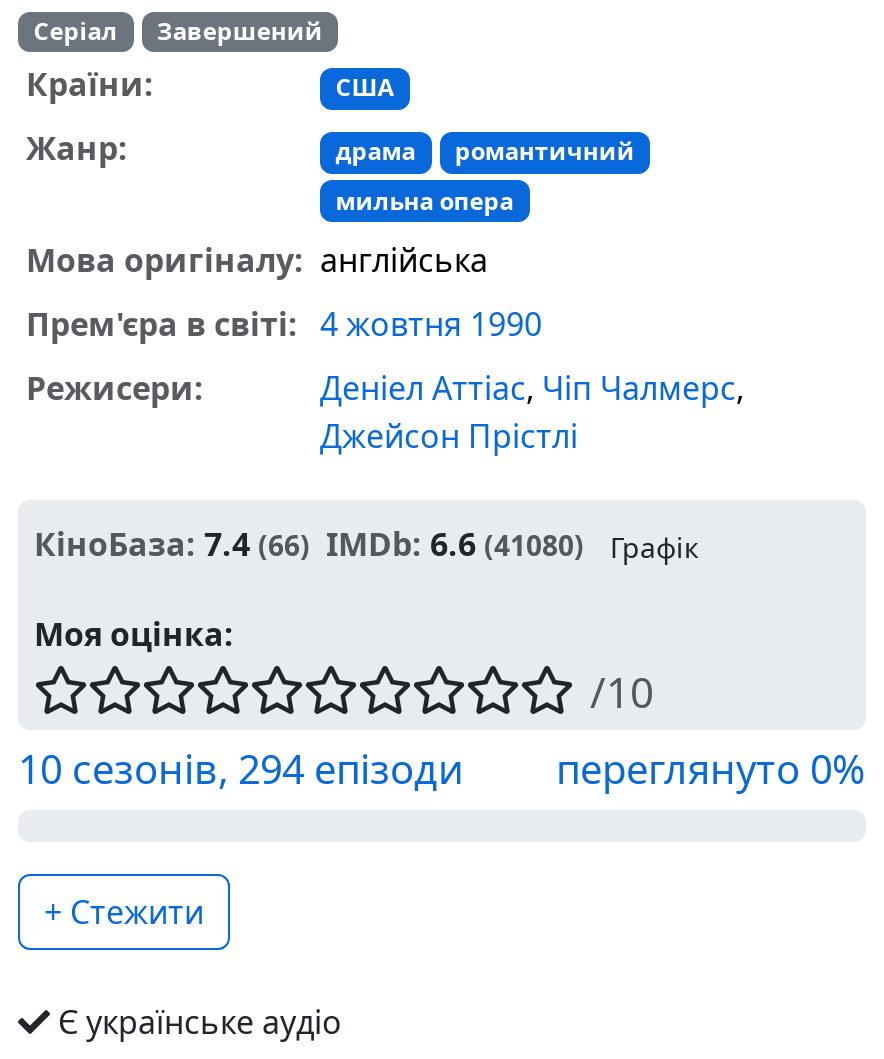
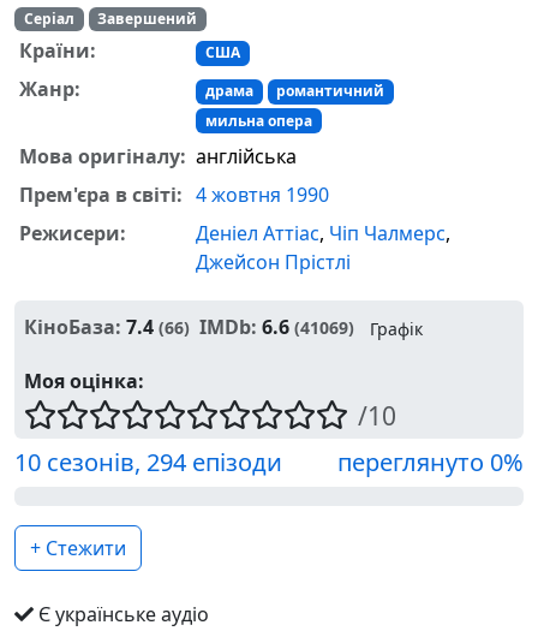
- КіноБаза: 7.4 (66) IMDb: 6.6 (41080)
+ КіноБаза: 7.4 (66) IMDb: 6.6 (41069)
